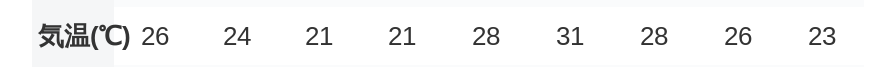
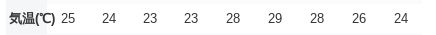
- 気温(℃) 26
+ 気温(℃) 25

- 21
+ 23

- 21
+ 23

- 31
+ 29

- 23
+ 24
